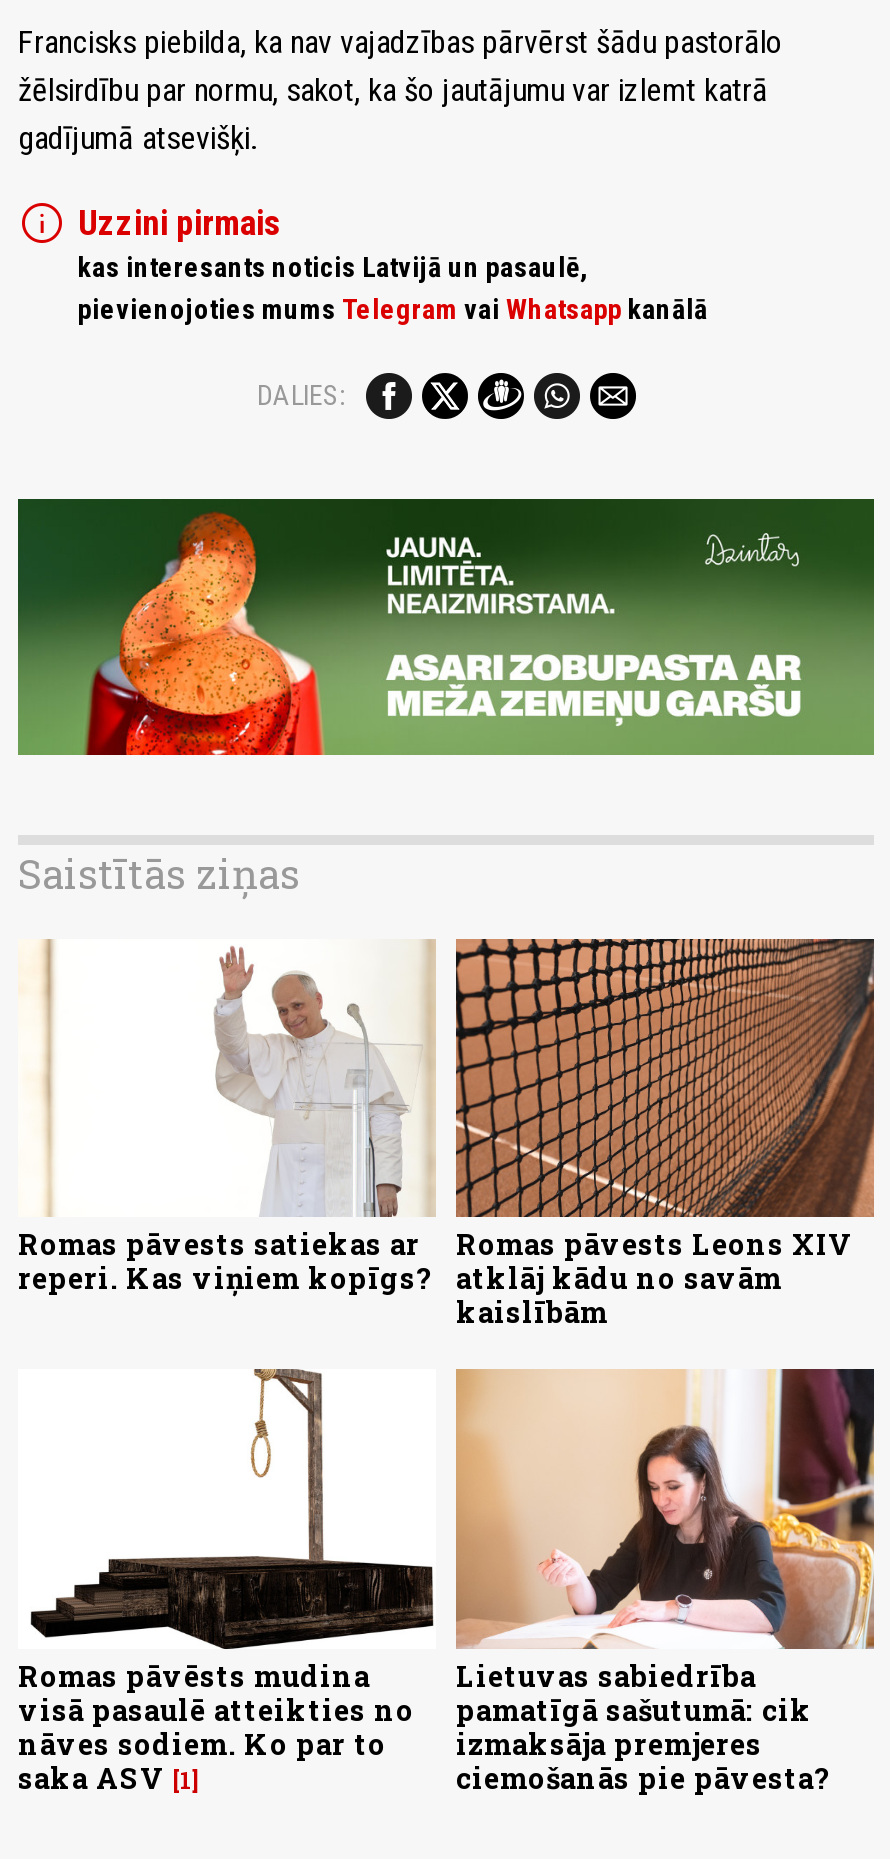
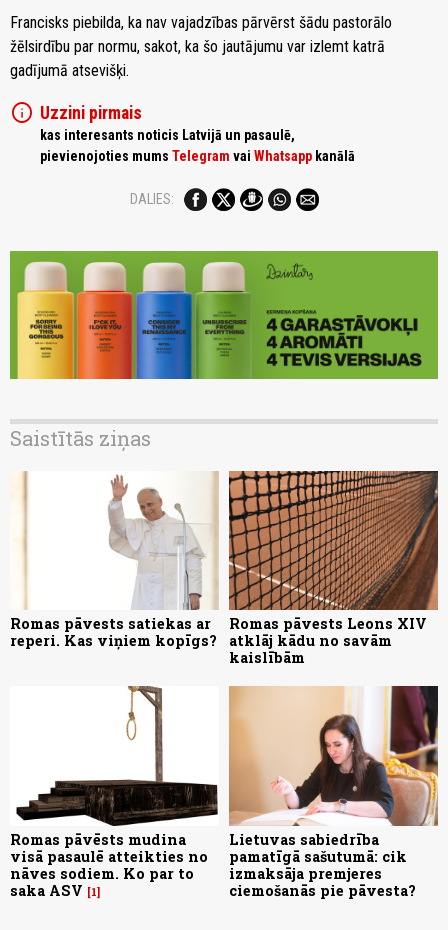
- [image]
+ [image]
